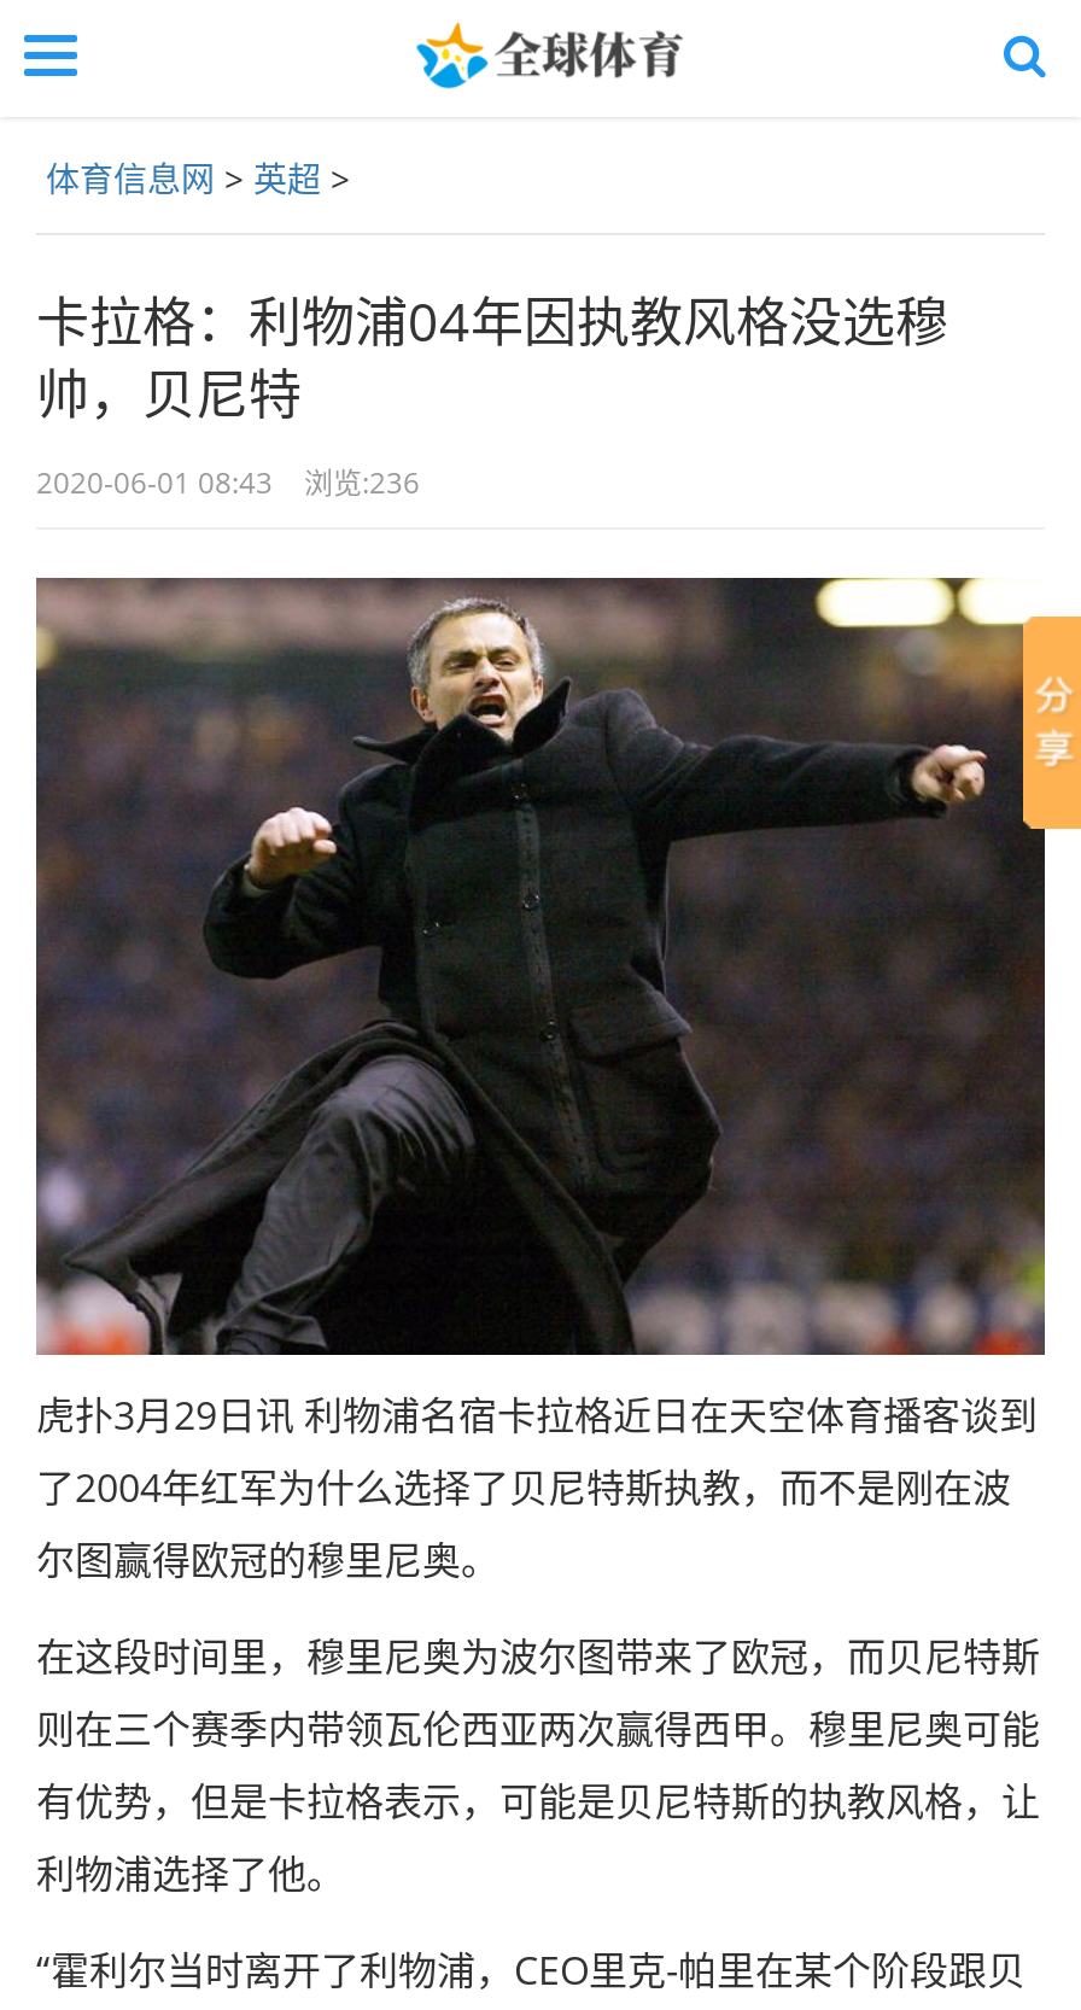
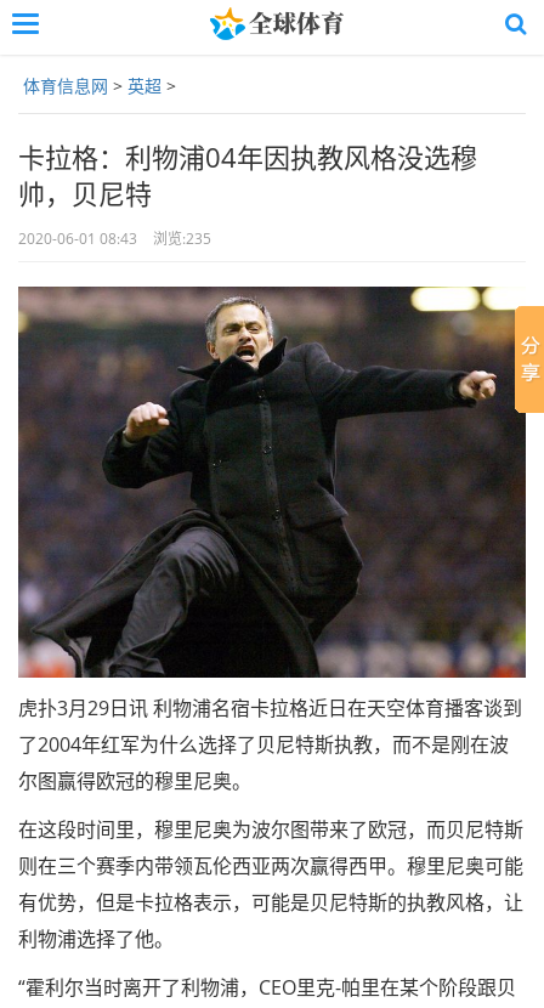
- 2020-06-01 08:43 浏览:236
+ 2020-06-01 08:43 浏览:235
